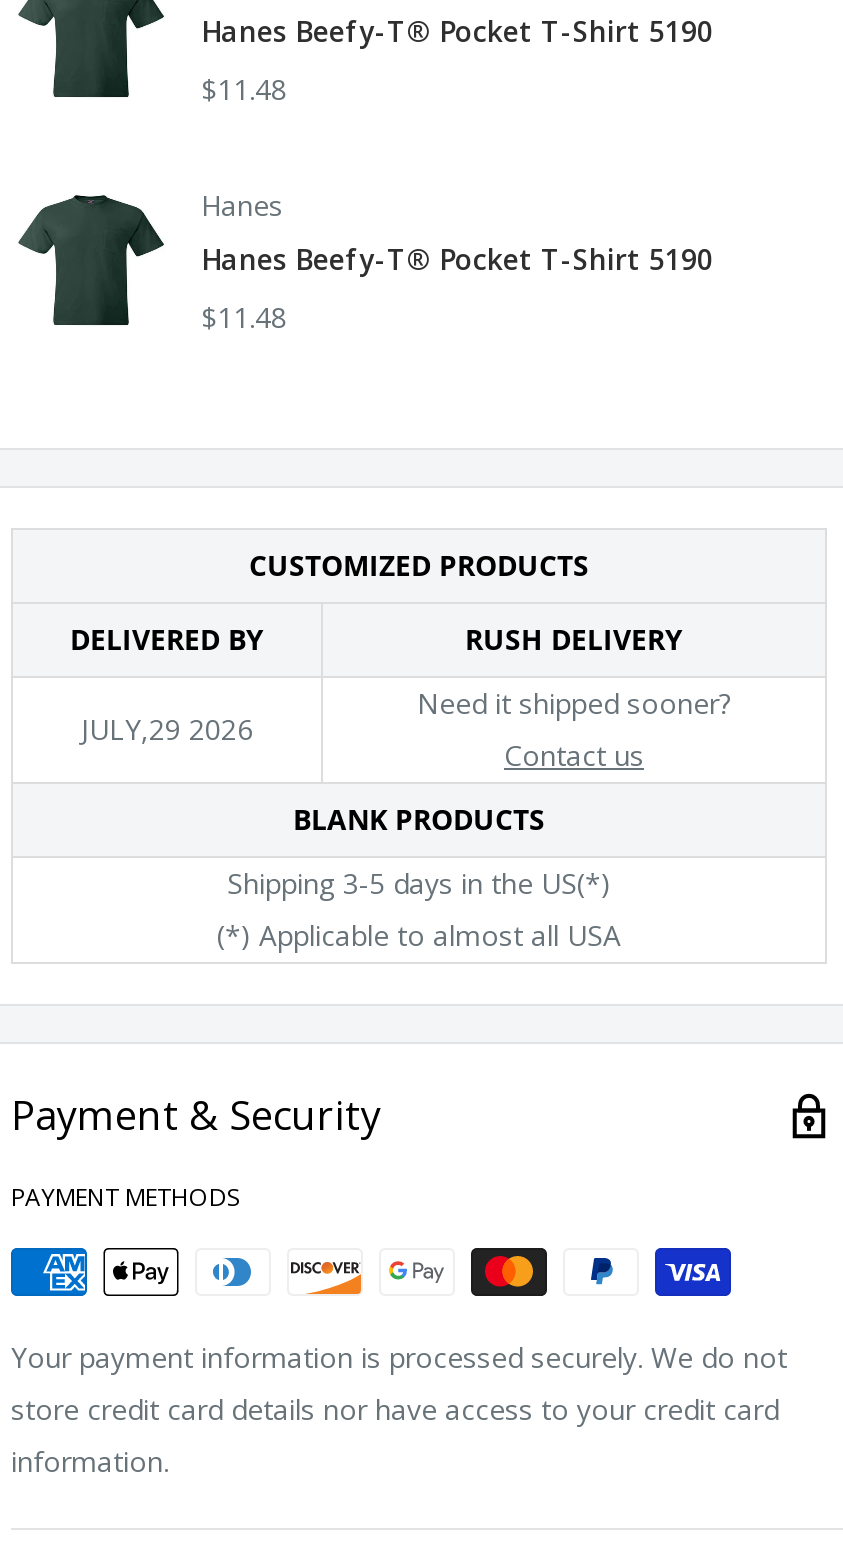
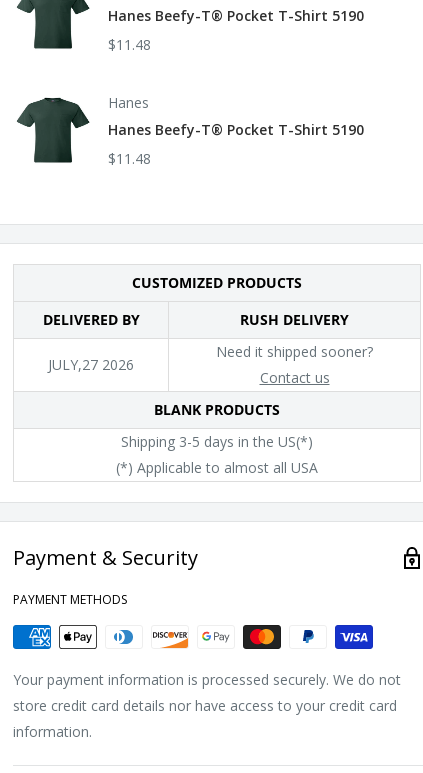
- JULY,29 2026
+ JULY,27 2026
